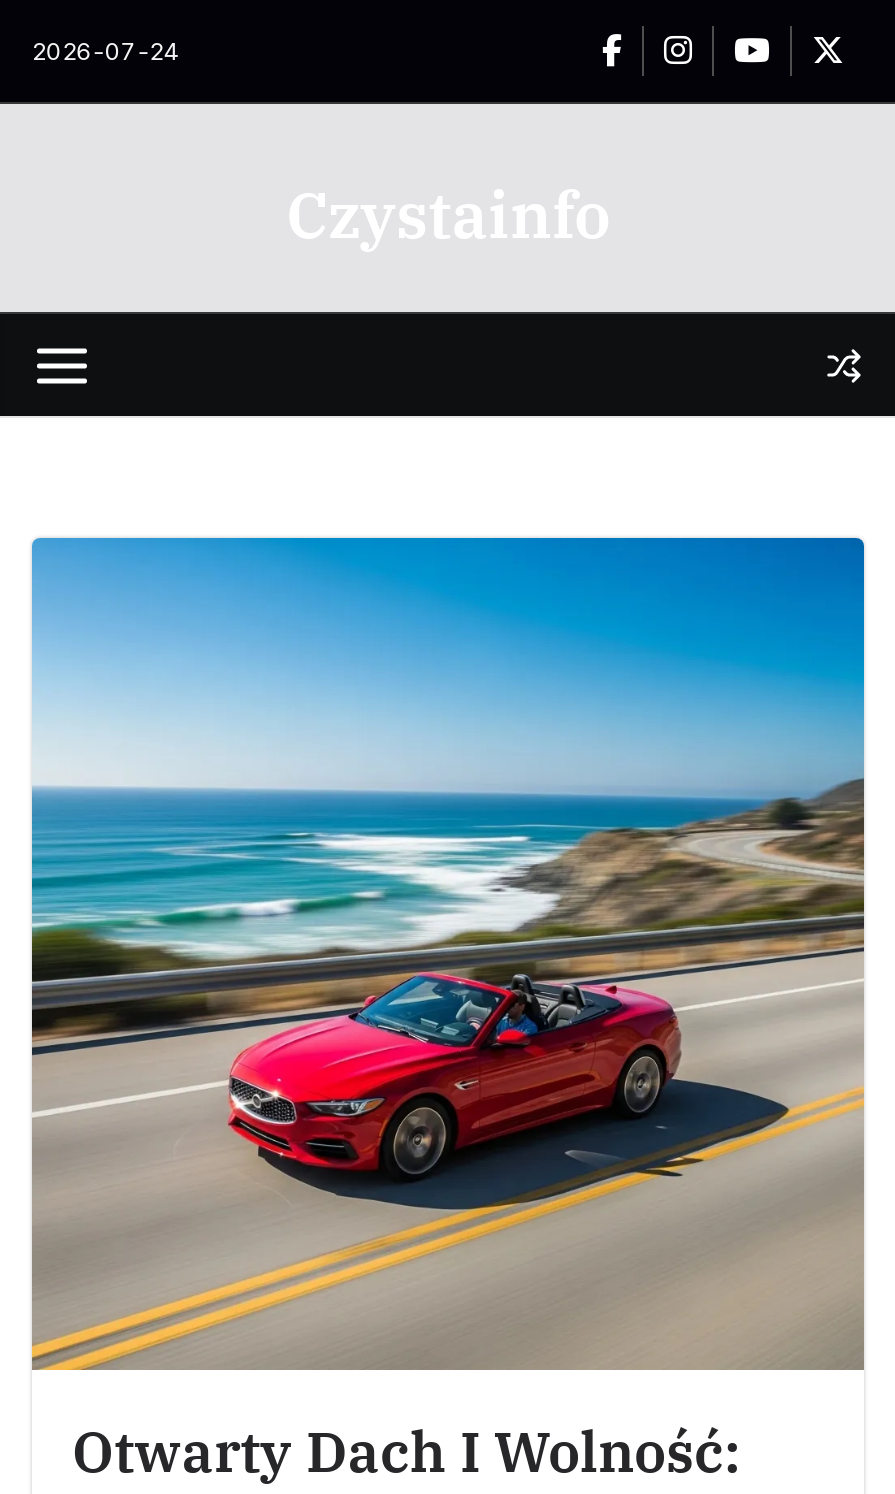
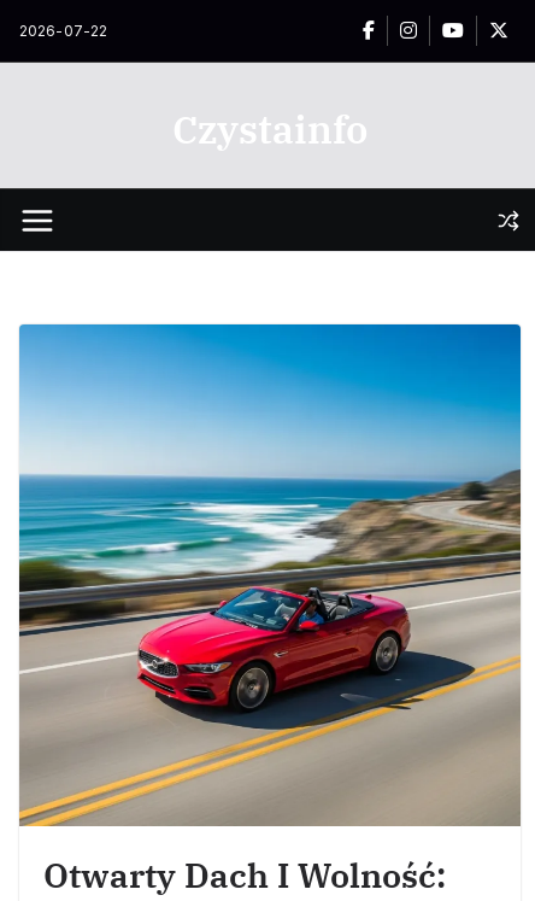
- 2026-07-24
+ 2026-07-22
